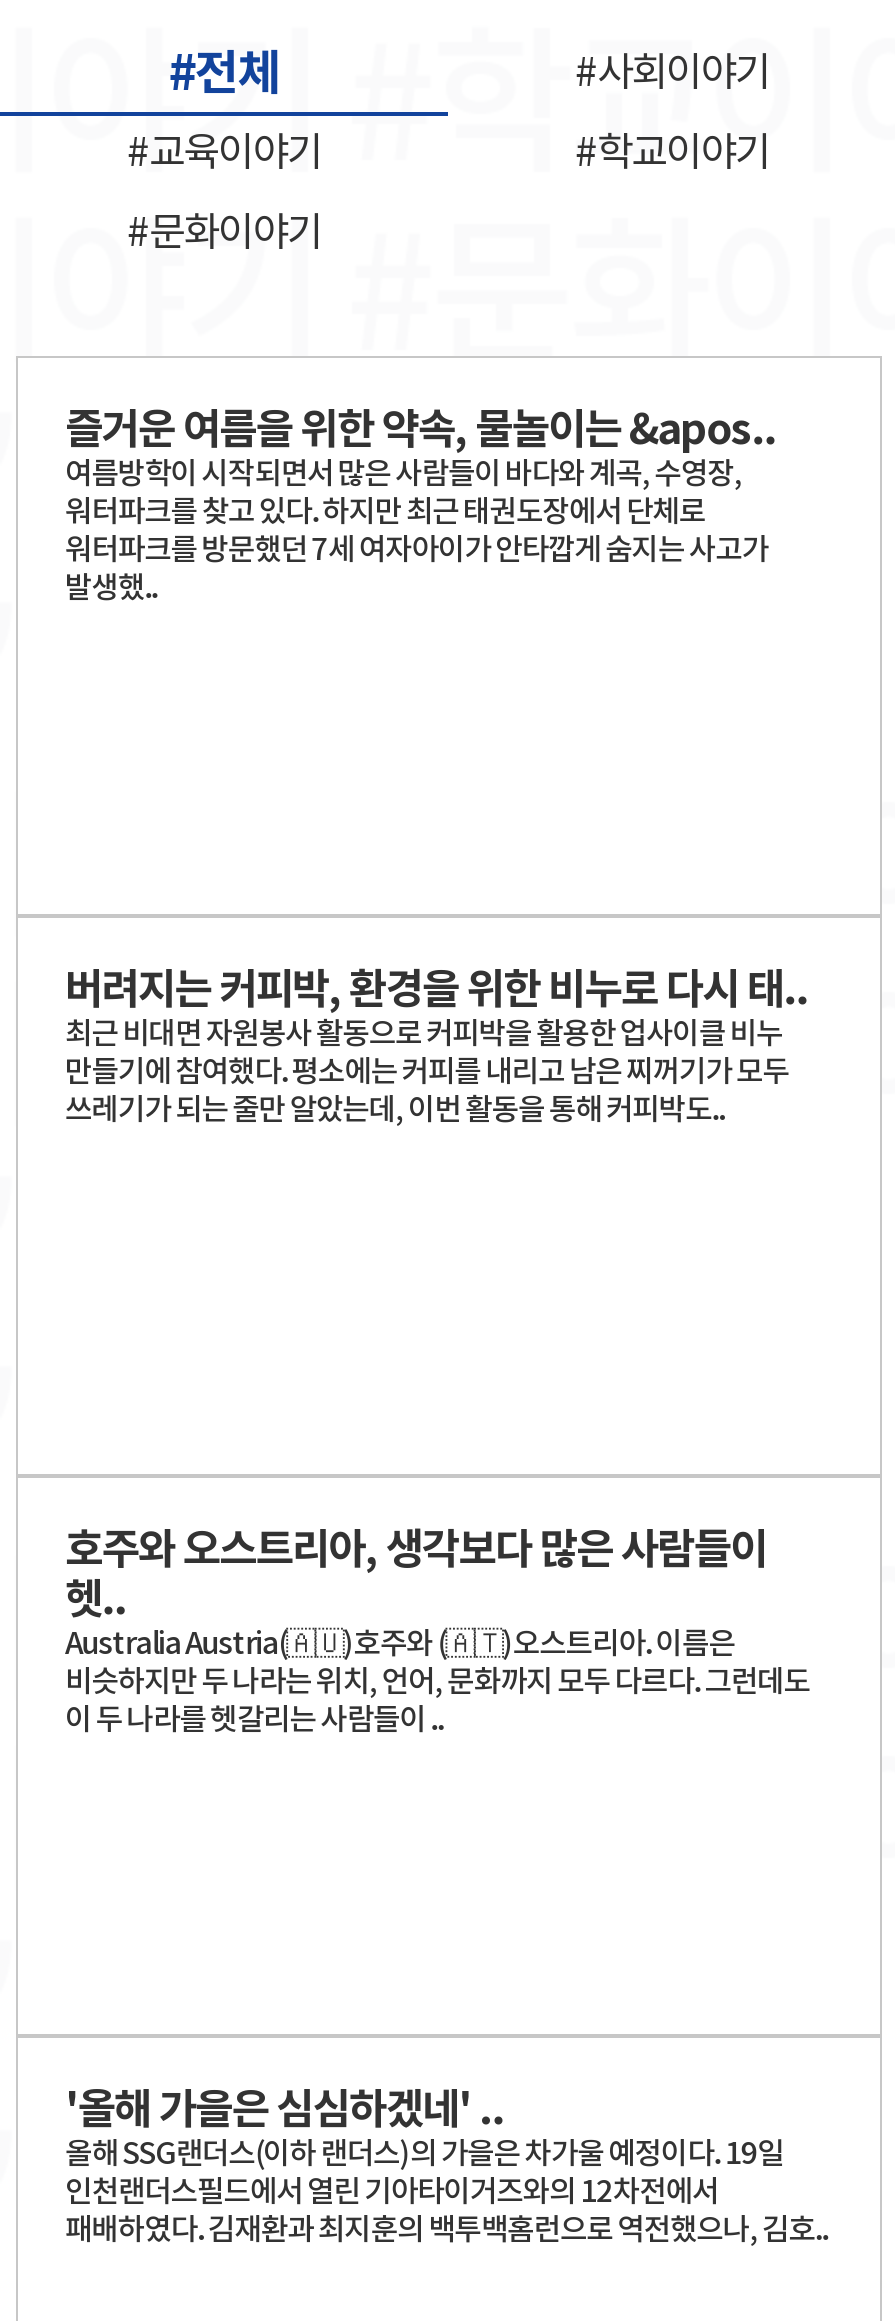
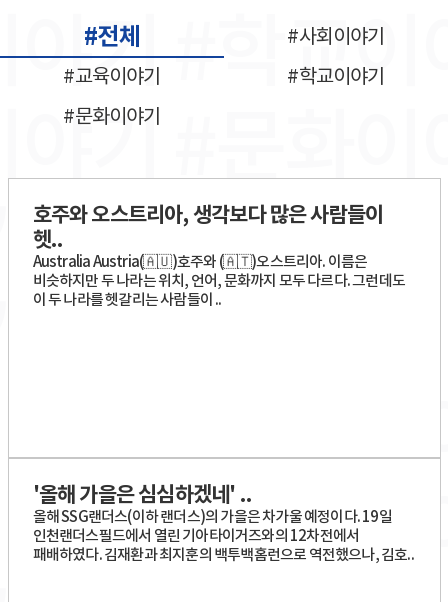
- 즐거운 여름을 위한 약속, 물놀이는 &apos..
- 여름방학이 시작되면서 많은 사람들이 바다와 계곡, 수영장,
- 워터파크를 찾고 있다. 하지만 최근 태권도장에서 단체로
- 워터파크를 방문했던 7세 여자아이가 안타깝게 숨지는 사고가
- 발생했..

- 버려지는 커피박, 환경을 위한 비누로 다시 태..
- 최근 비대면 자원봉사 활동으로 커피박을 활용한 업사이클 비누
- 만들기에 참여했다. 평소에는 커피를 내리고 남은 찌꺼기가 모두
- 쓰레기가 되는 줄만 알았는데, 이번 활동을 통해 커피박도..
